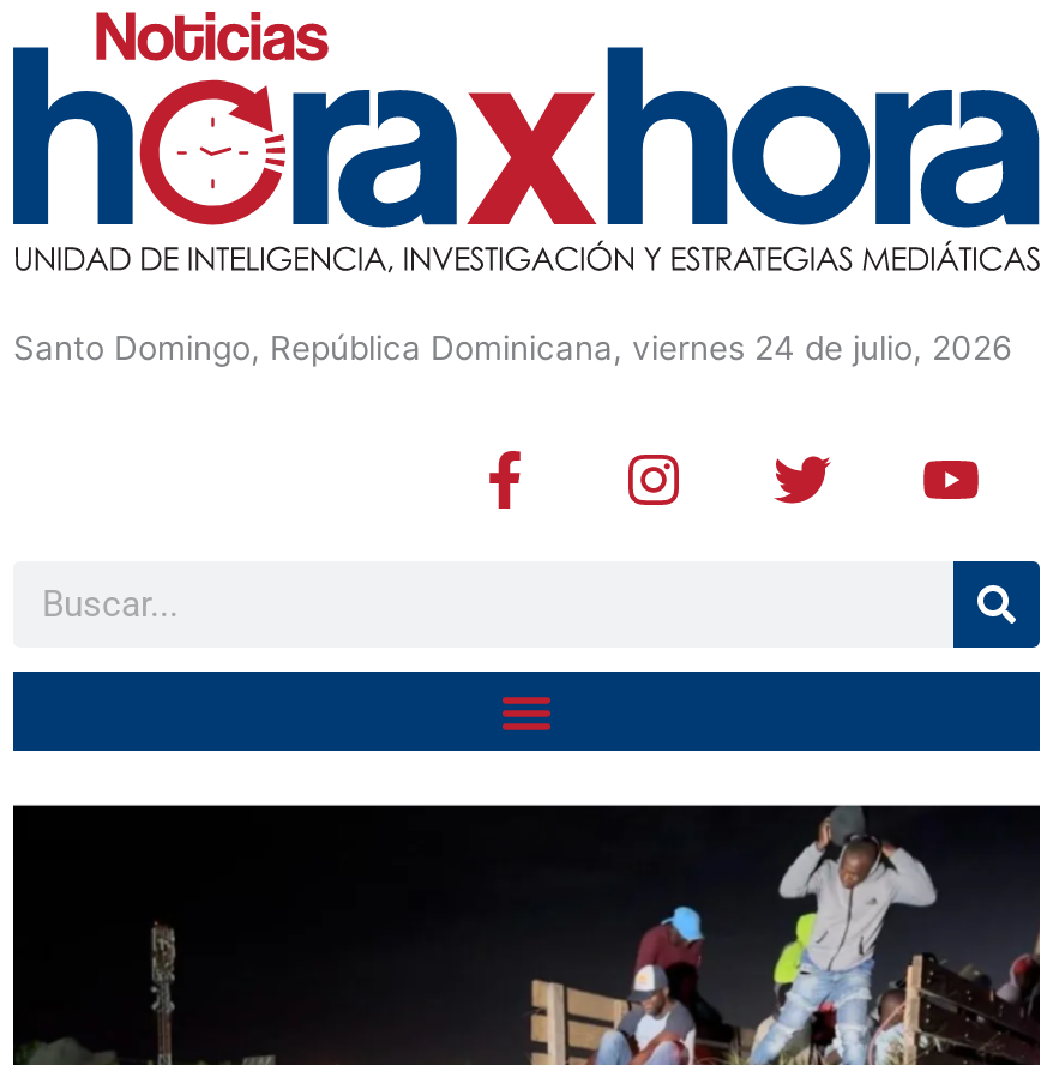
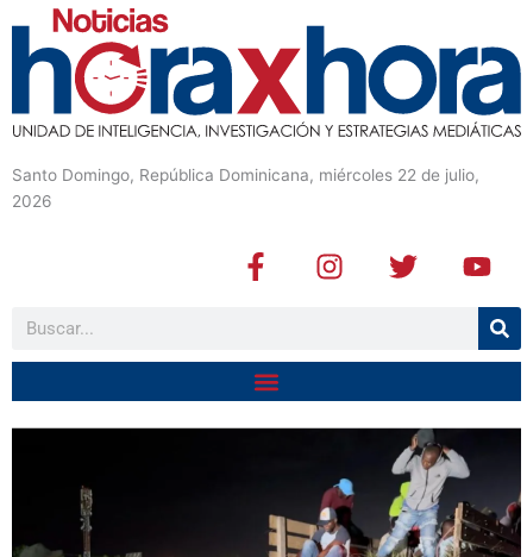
- Santo Domingo, República Dominicana, viernes 24 de julio, 2026
+ Santo Domingo, República Dominicana, miércoles 22 de julio,
+ 2026
